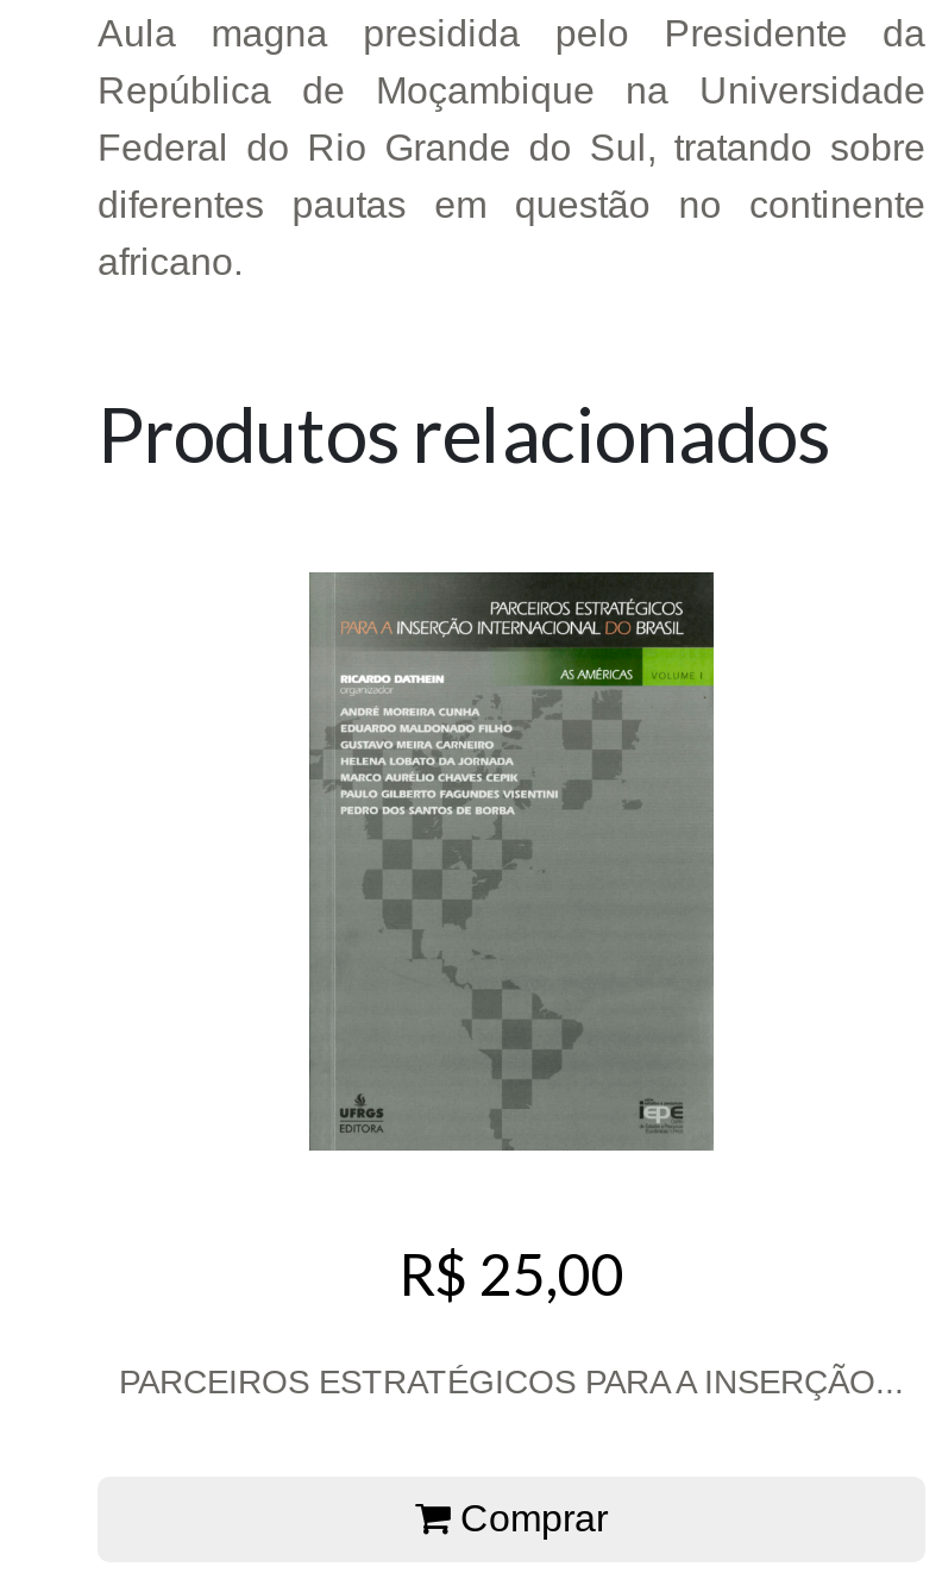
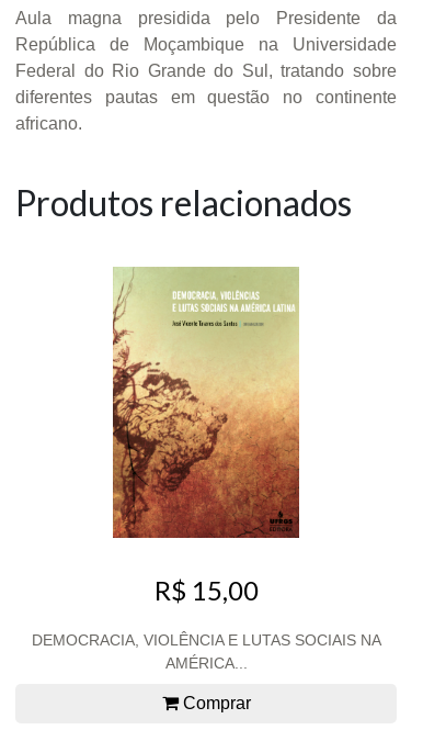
- [image]
- R$ 25,00
+ [image]
+ R$ 15,00

- PARCEIROS ESTRATÉGICOS PARA A INSERÇÃO...
+ DEMOCRACIA, VIOLÊNCIA E LUTAS SOCIAIS NA
+ AMÉRICA...
